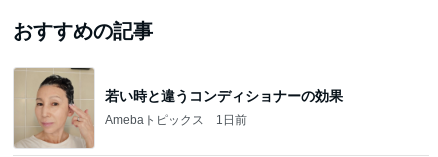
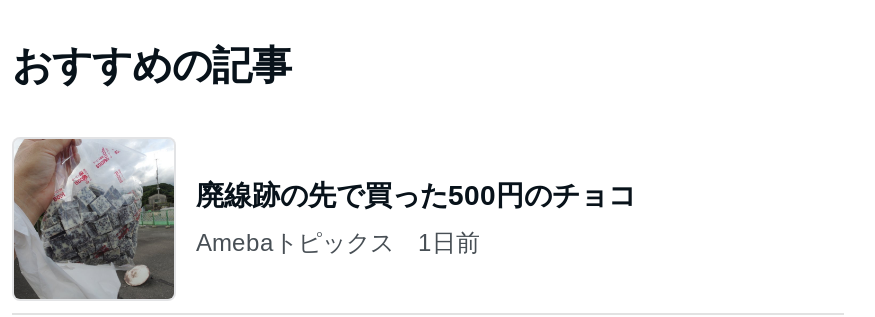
- [image]
- 若い時と違うコンディショナーの効果
+ [image]
+ 廃線跡の先で買った500円のチョコ
